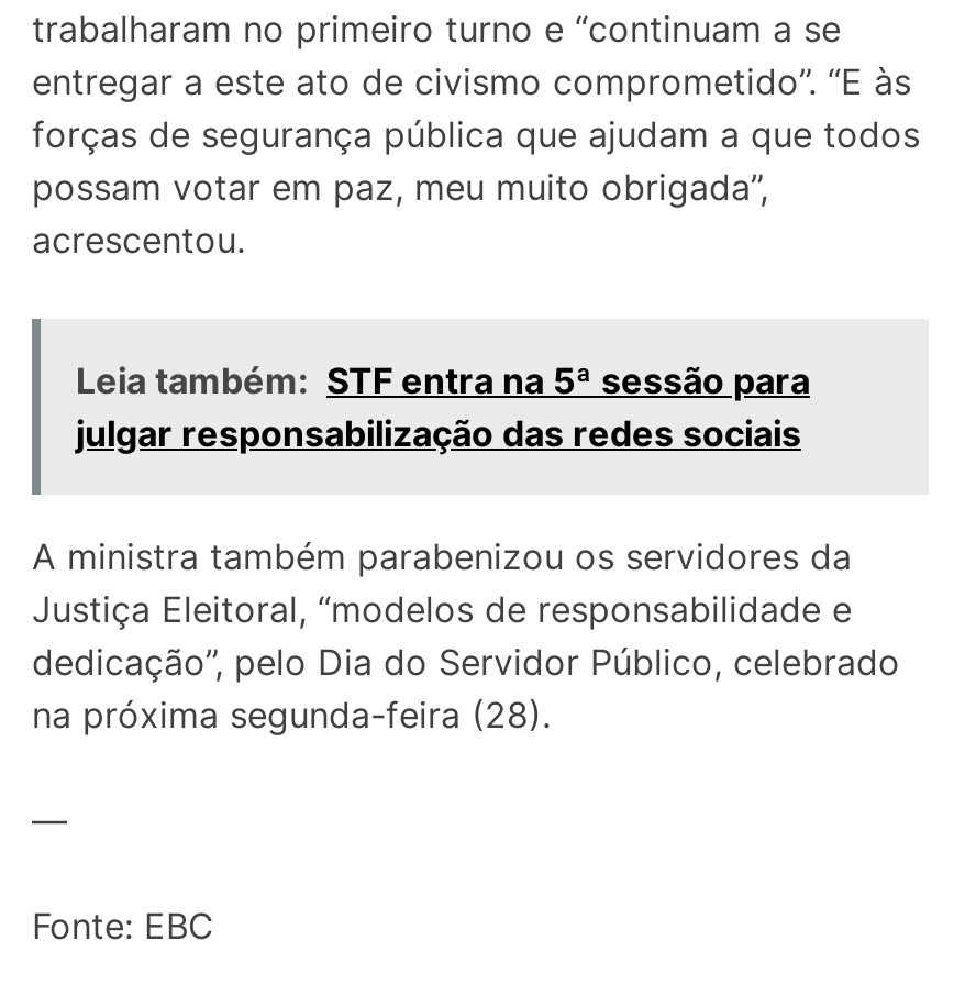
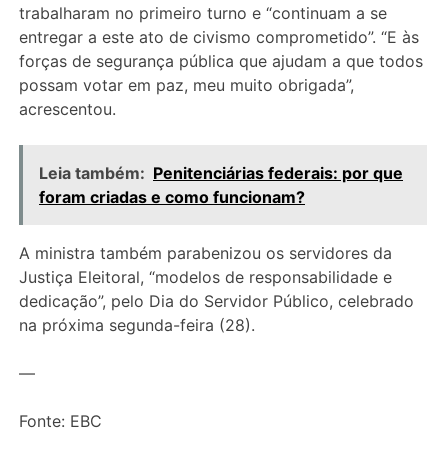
- Leia também: STF entra na 5ª sessão para
- julgar responsabilização das redes sociais
+ Leia também: Penitenciárias federais: por que
+ foram criadas e como funcionam?
